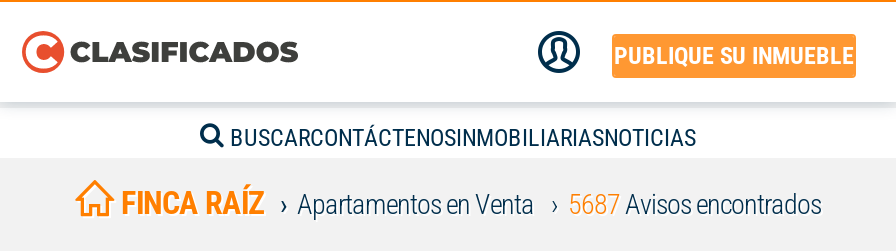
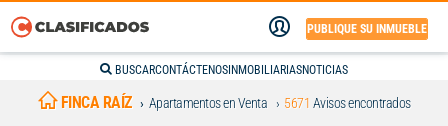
- 5687 Avisos encontrados
+ 5671 Avisos encontrados
